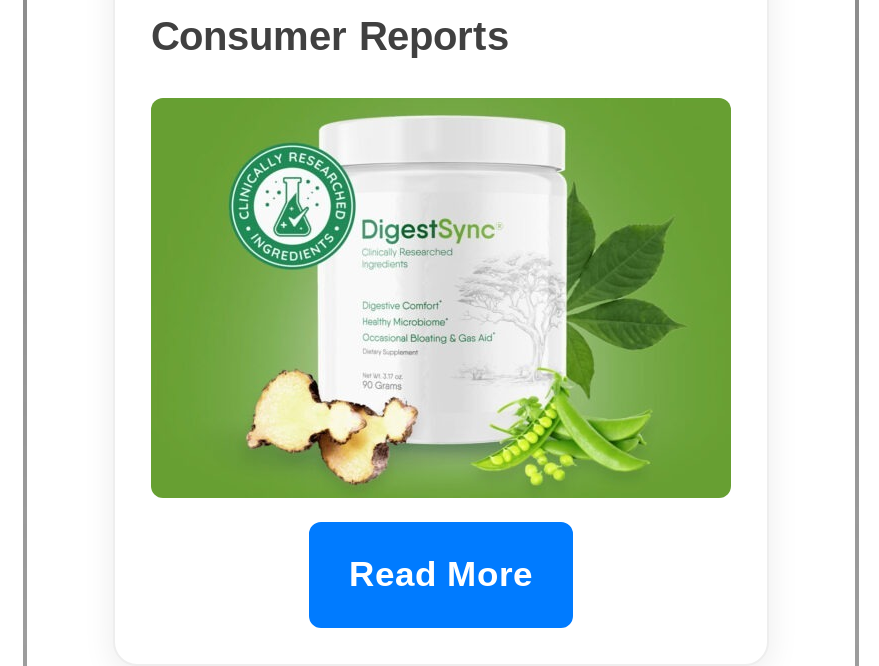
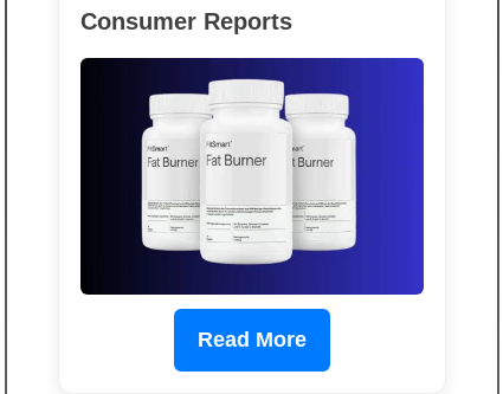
- [image]
+ [image]
